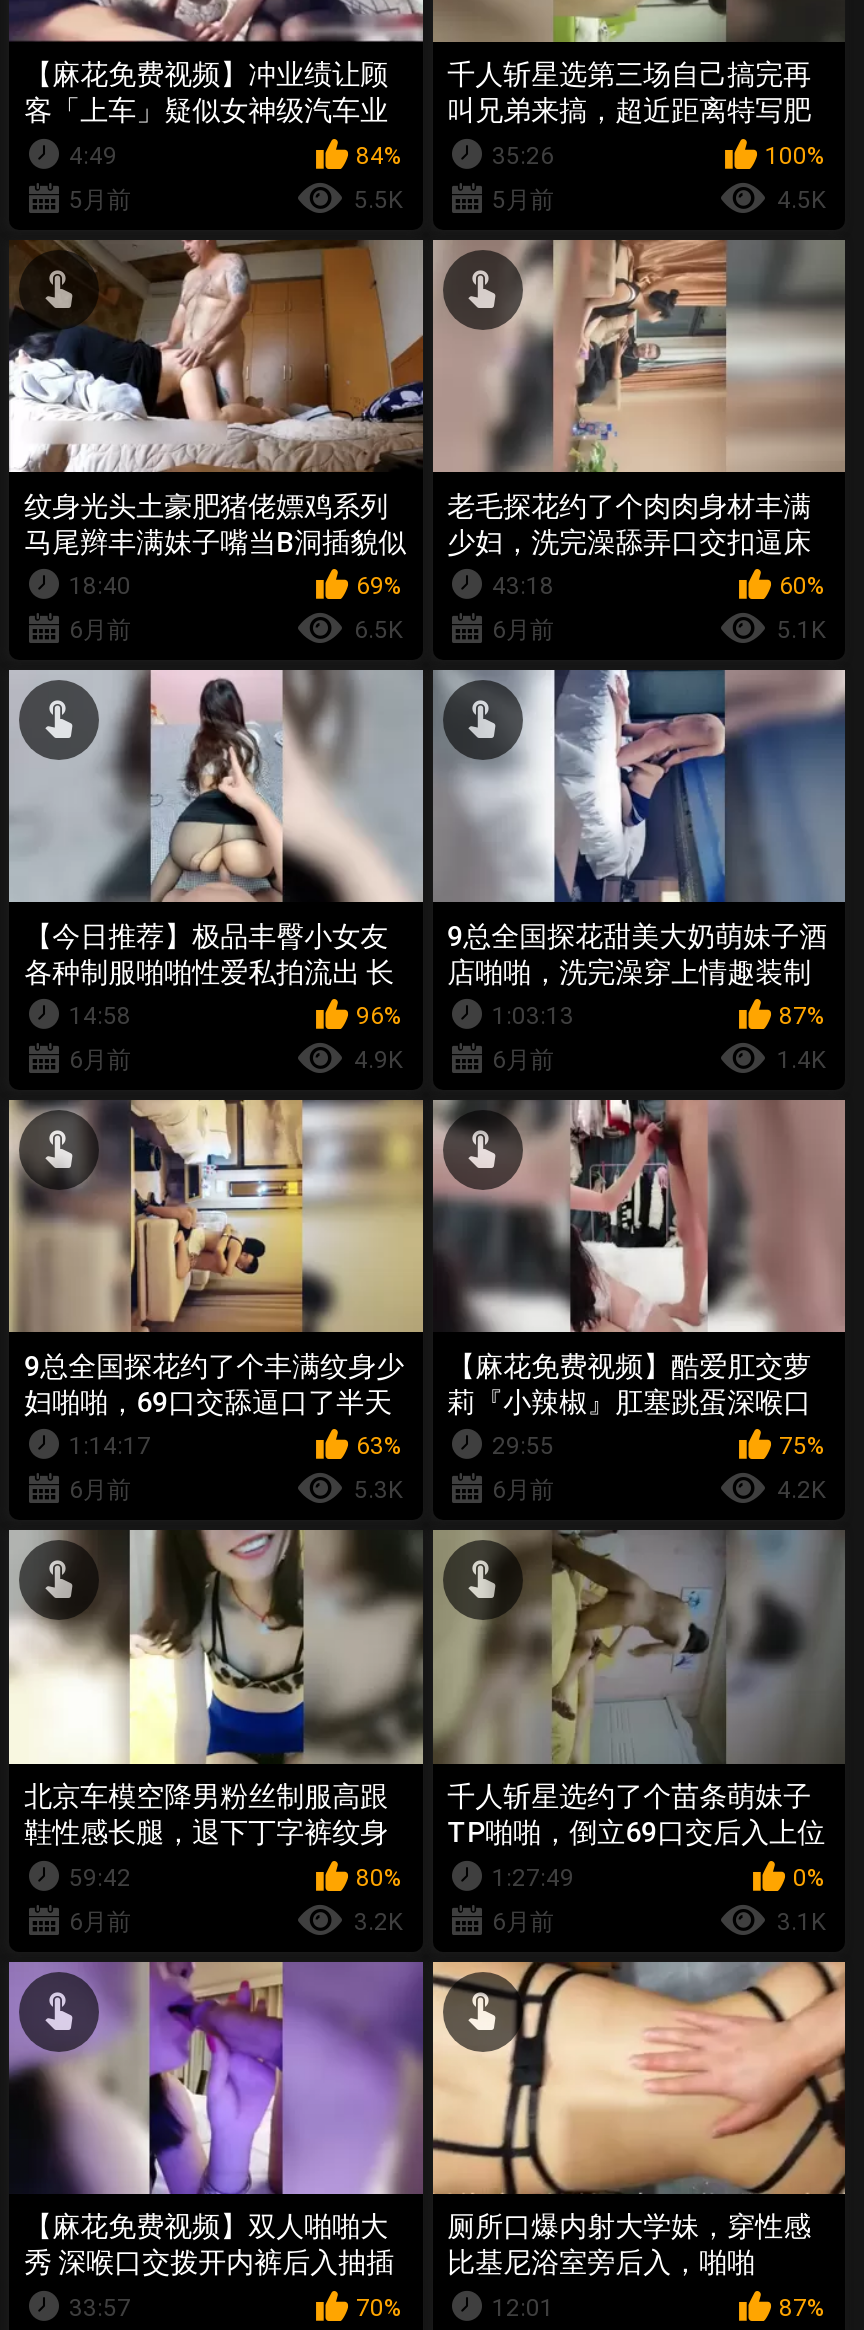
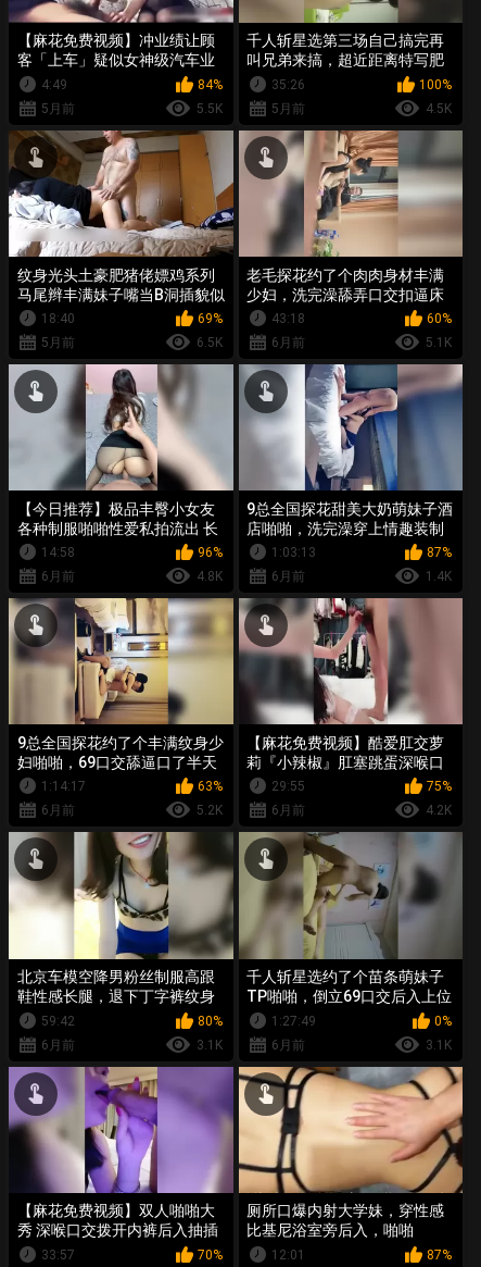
- 6月前
+ 5月前

- 4.9K
+ 4.8K

- 5.3K
+ 5.2K

- 3.2K
+ 3.1K
